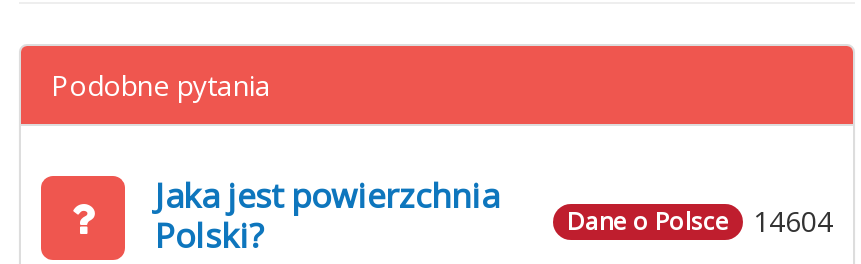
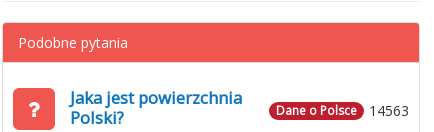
- Dane o Polsce 14604
+ Dane o Polsce 14563
